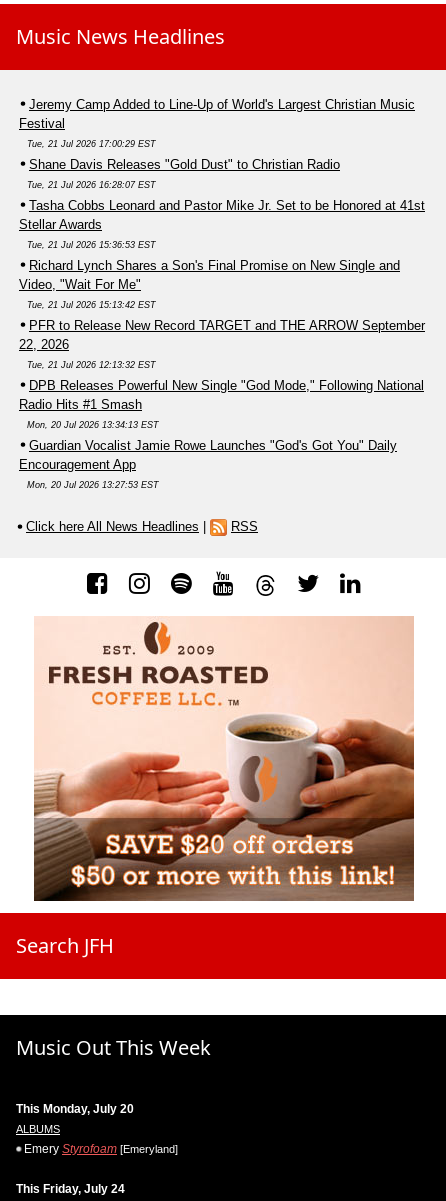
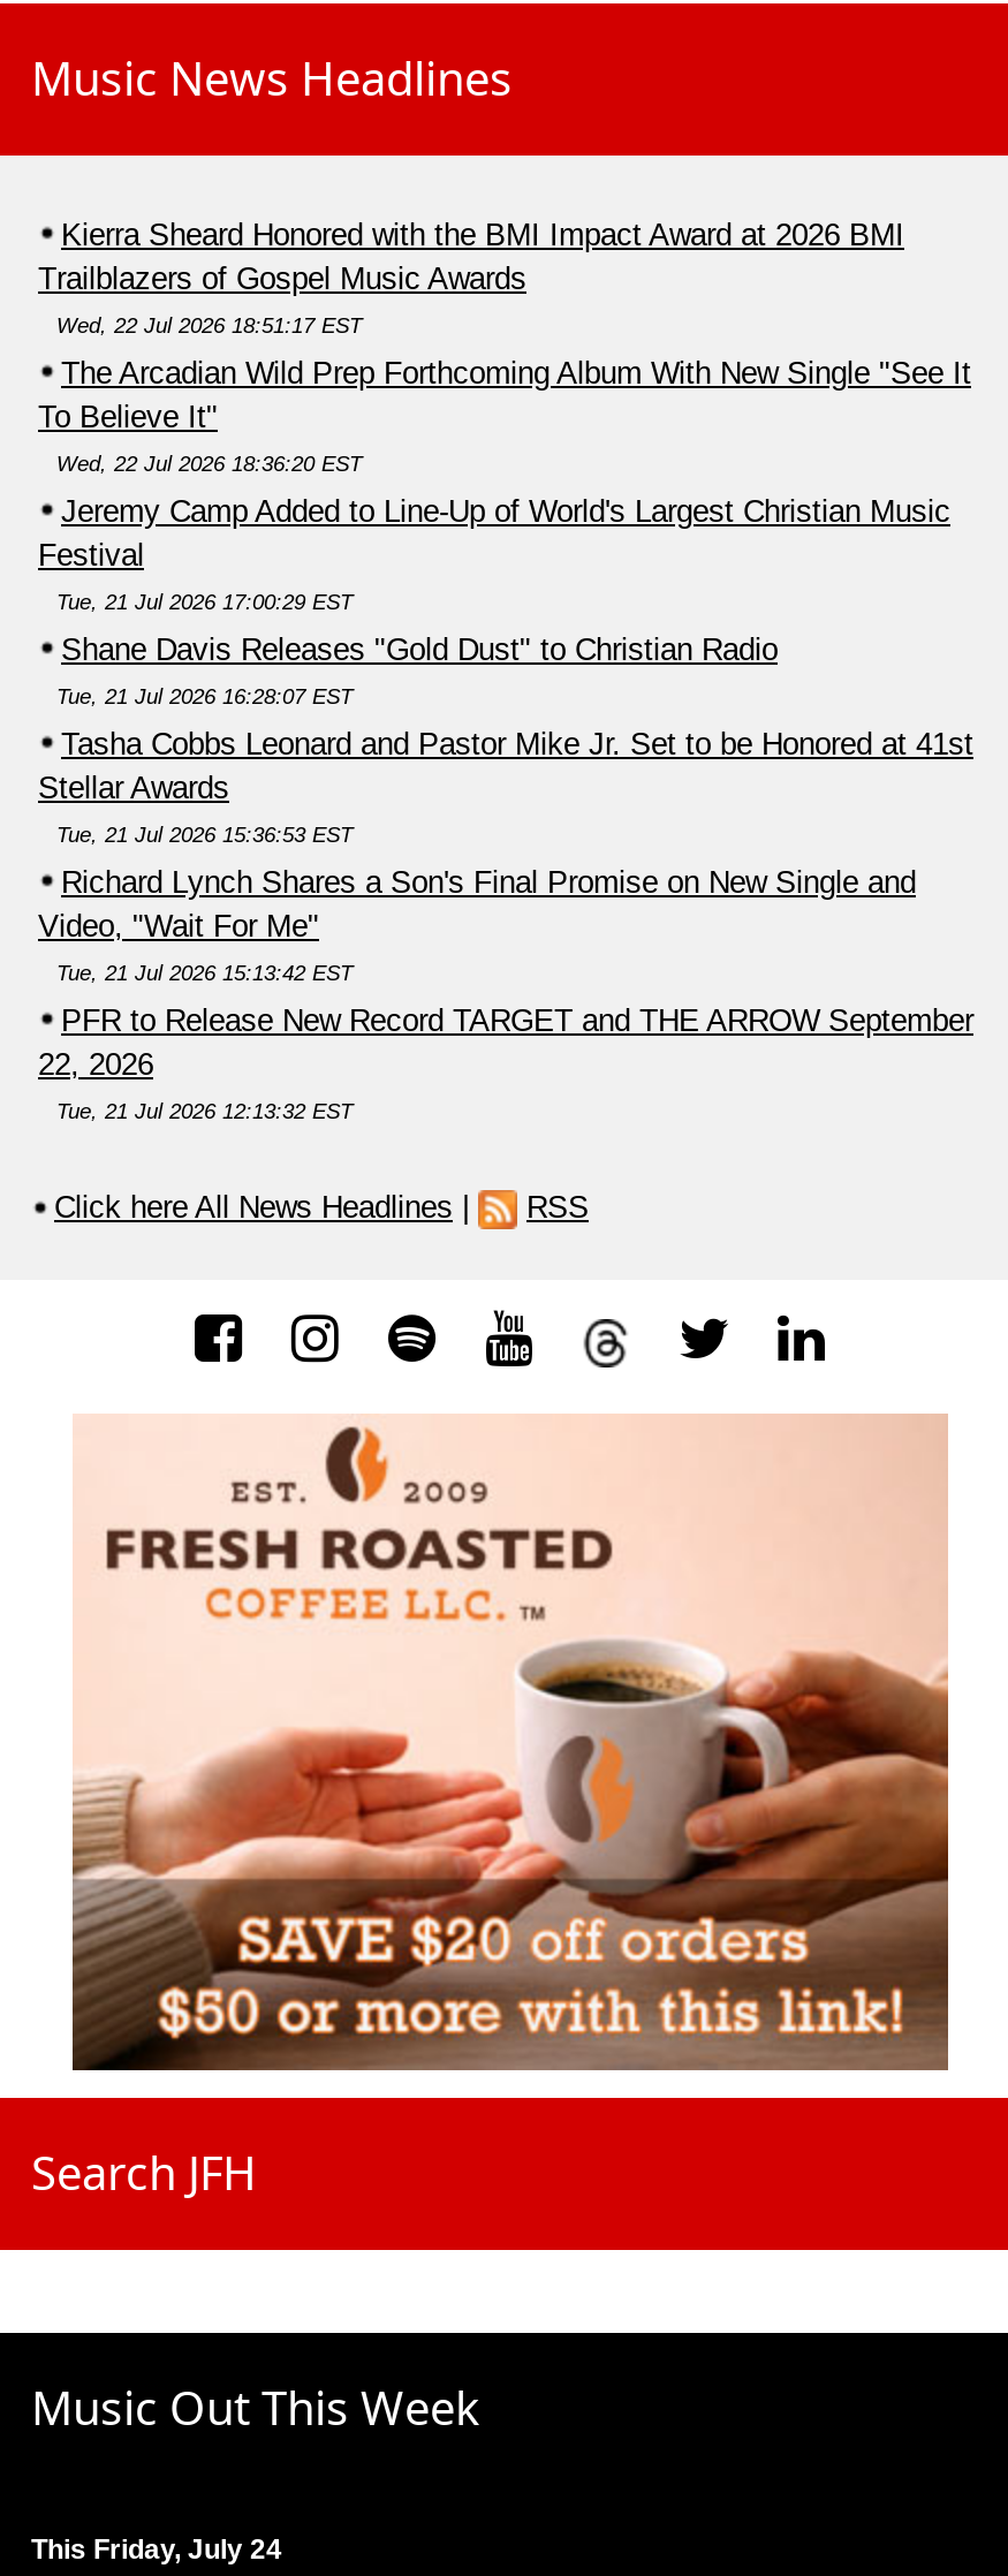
+ Kierra Sheard Honored with the BMI Impact Award at 2026 BMI
+ Trailblazers of Gospel Music Awards
+ Wed, 22 Jul 2026 18:51:17 EST
+ The Arcadian Wild Prep Forthcoming Album With New Single "See It
+ To Believe It"
+ Wed, 22 Jul 2026 18:36:20 EST

moved down: Jeremy Camp Added to Line-Up of World's Largest Christian Music | Festival | Tue, 21 Jul 2026 17:00:29 EST | ... | 22, 2026 | Tue, 21 Jul 2026 12:13:32 EST

- DPB Releases Powerful New Single "God Mode," Following National
- Radio Hits #1 Smash
- Mon, 20 Jul 2026 13:34:13 EST
- Guardian Vocalist Jamie Rowe Launches "God's Got You" Daily
- Encouragement App
- Mon, 20 Jul 2026 13:27:53 EST

- This Monday, July 20
- ALBUMS
- Emery Styrofoam [Emeryland]
